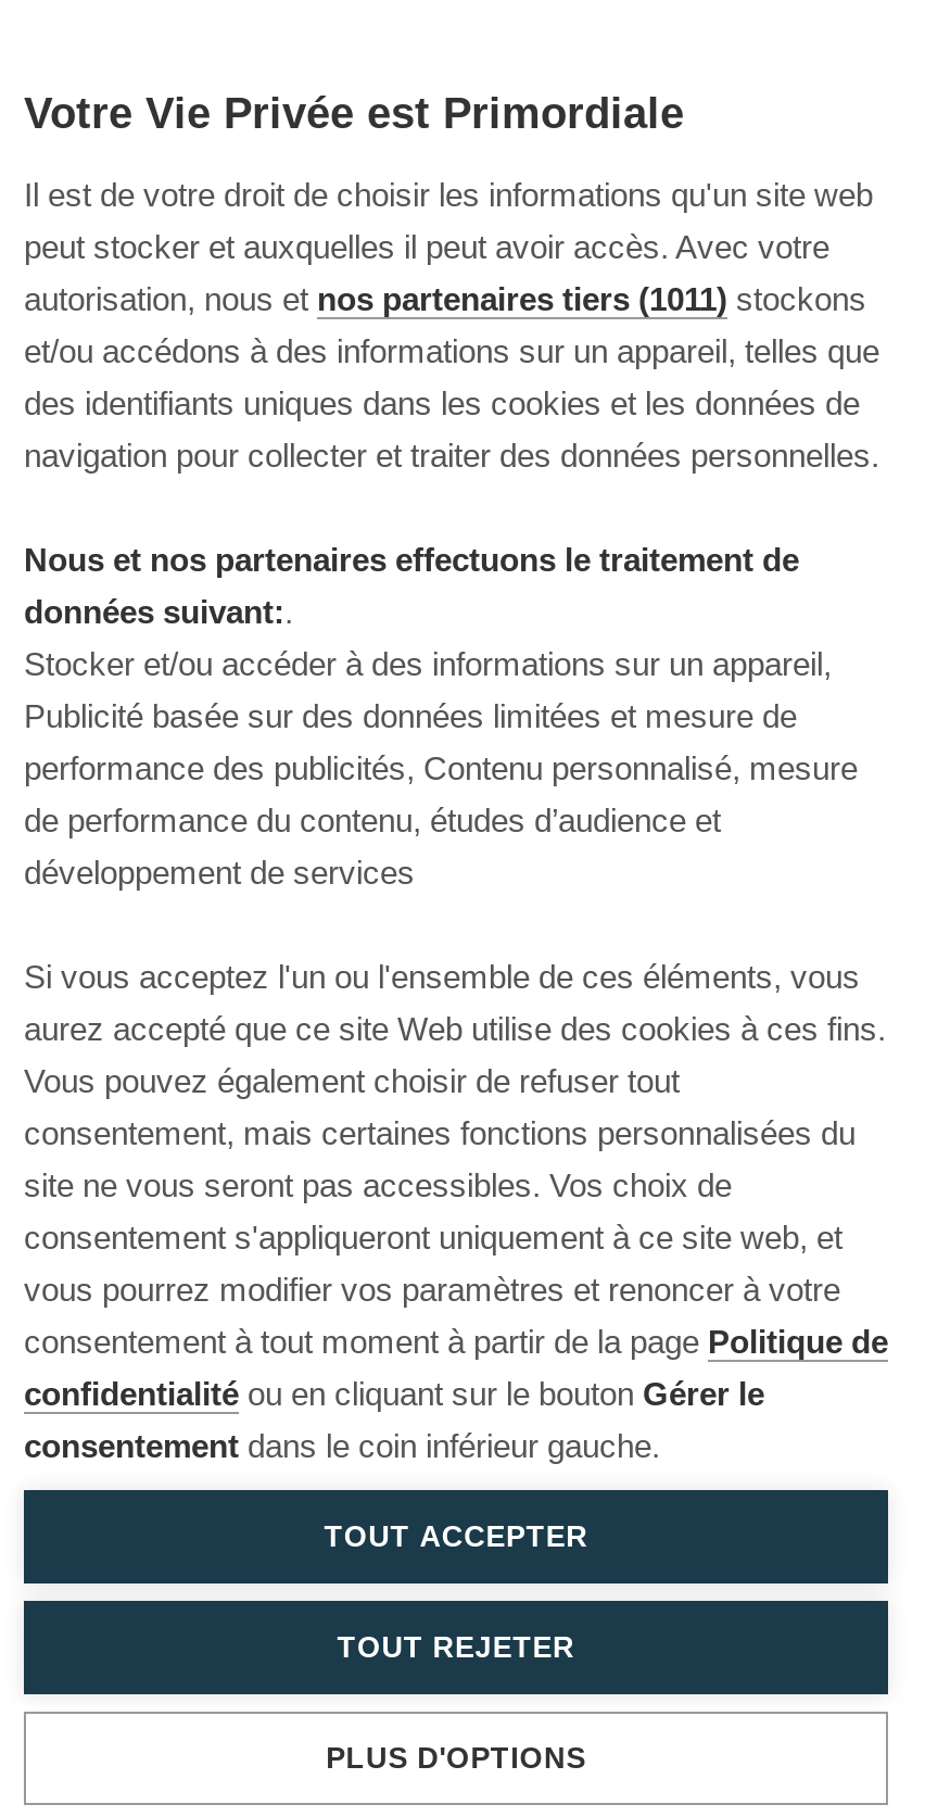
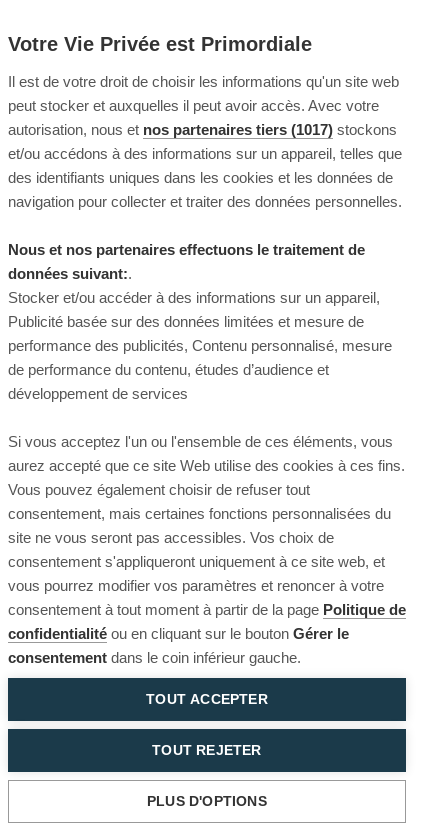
- autorisation, nous et nos partenaires tiers (1011) stockons
+ autorisation, nous et nos partenaires tiers (1017) stockons
